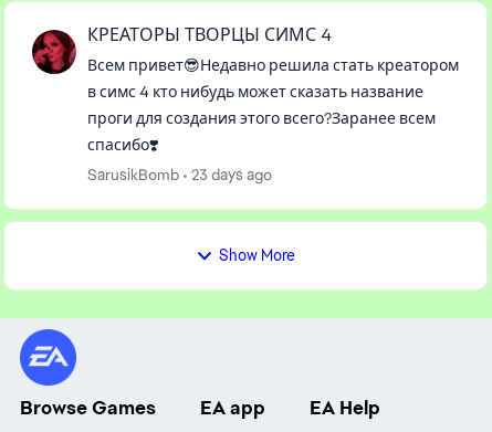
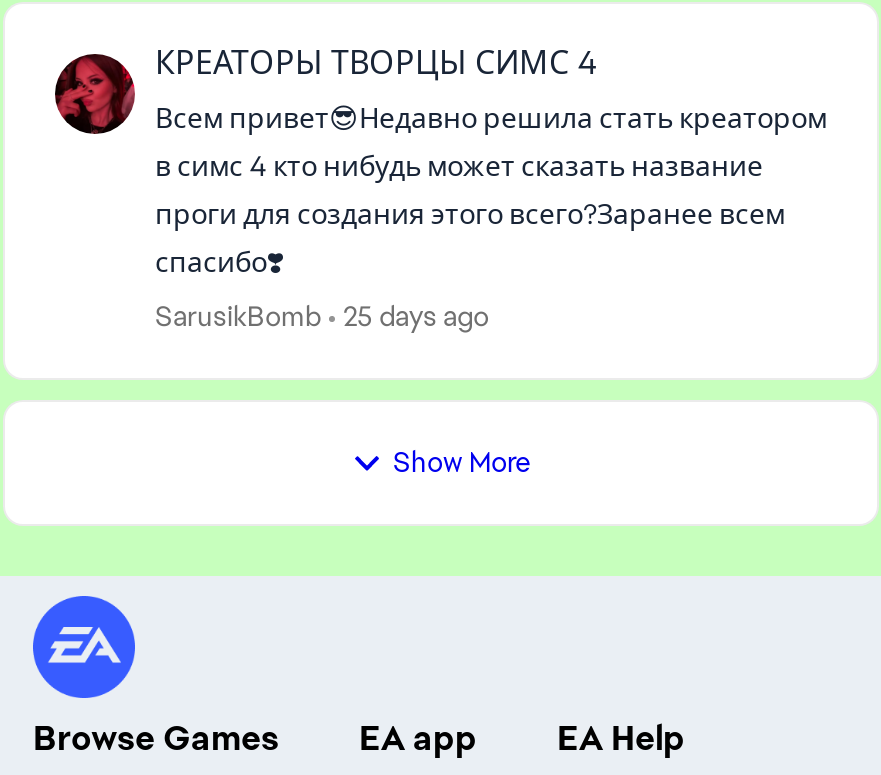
- SarusikBomb 23 days ago
+ SarusikBomb 25 days ago
